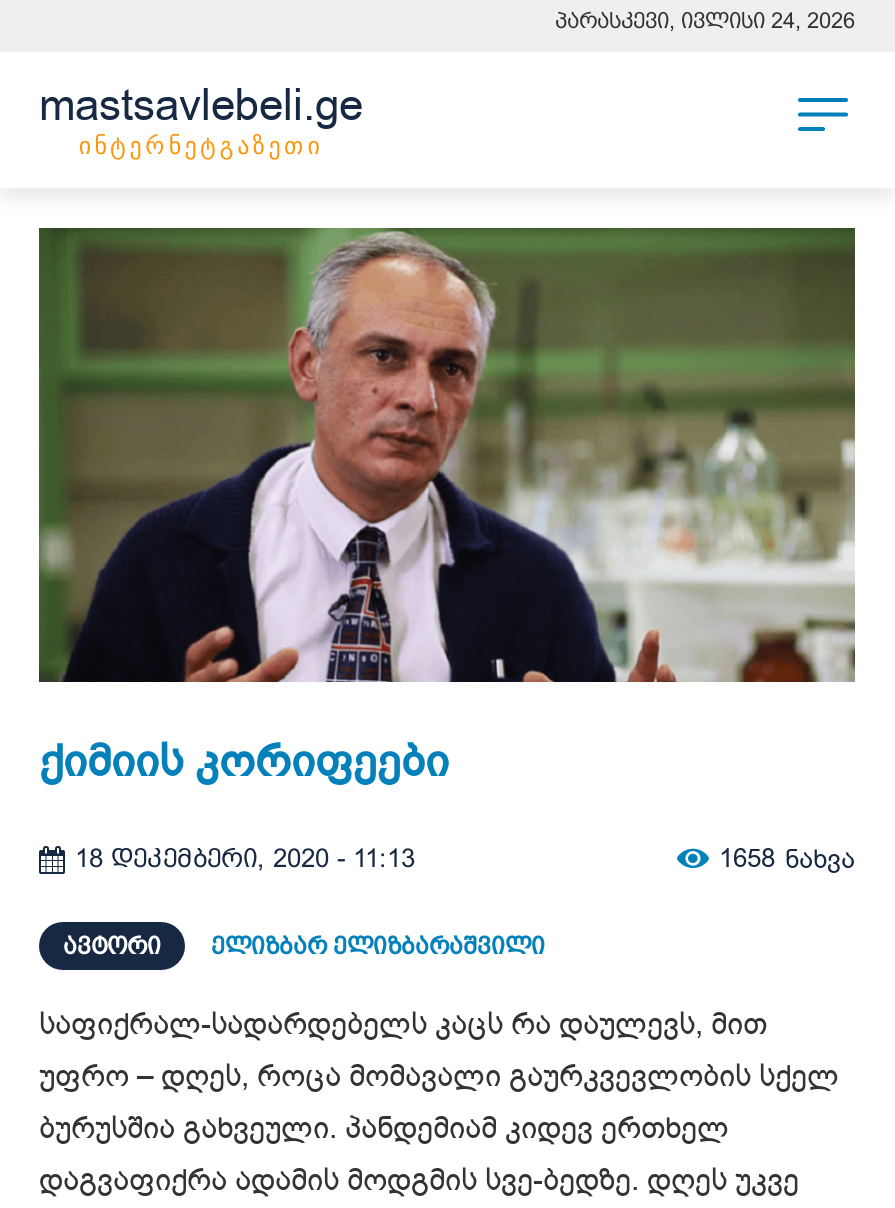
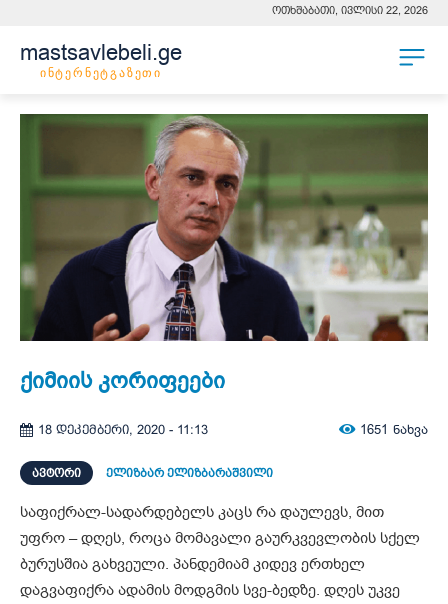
- პარასკევი, ივლისი 24, 2026
+ ოთხშაბათი, ივლისი 22, 2026

- 1658 ნახვა
+ 1651 ნახვა
